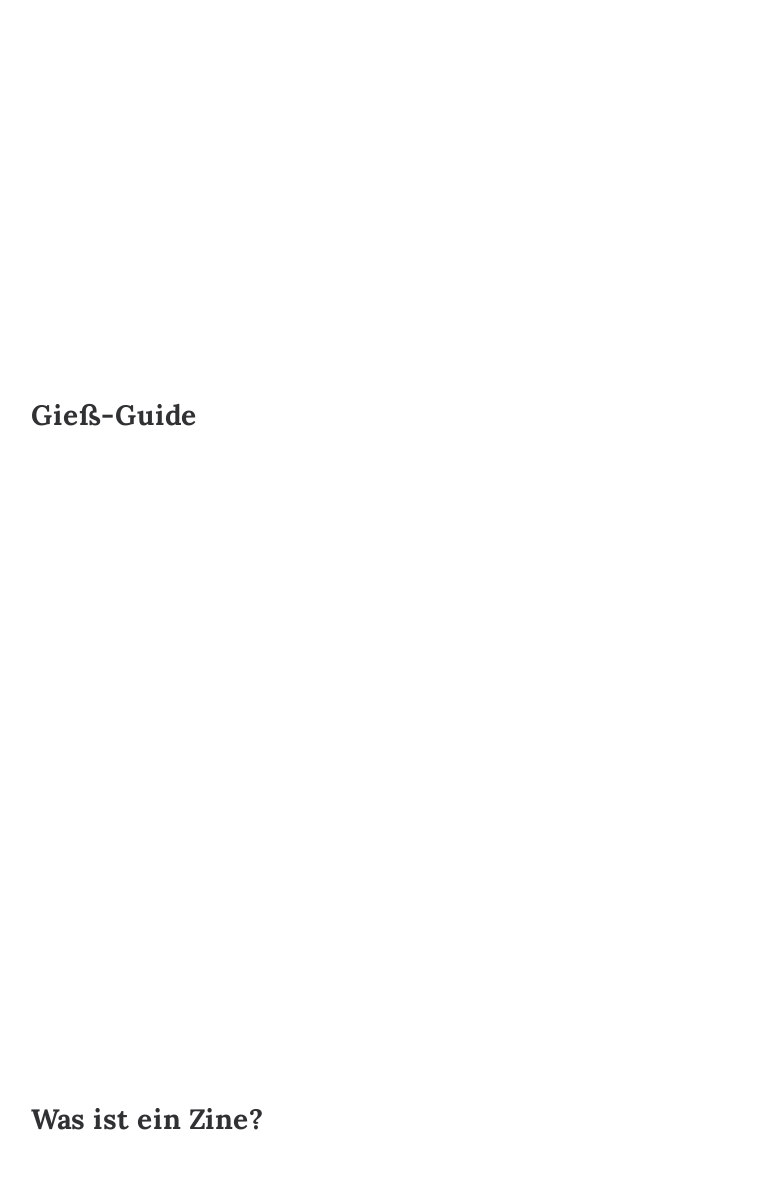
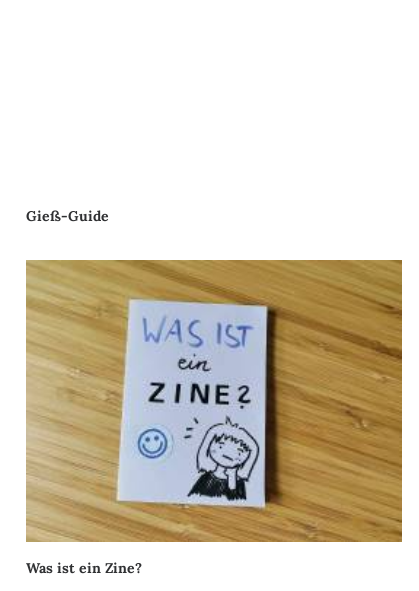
+ [image]
